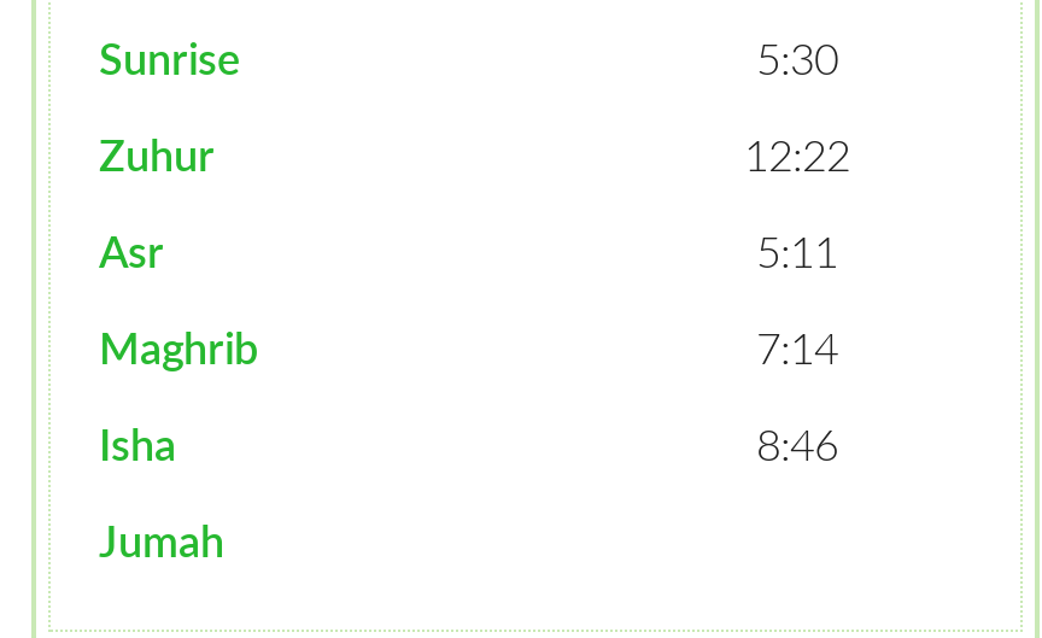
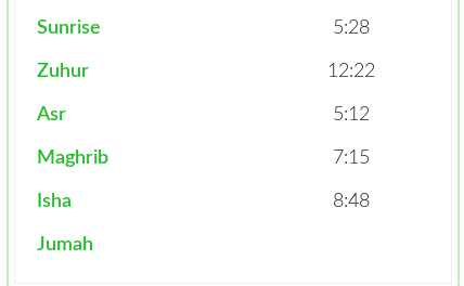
- 5:30
+ 5:28

- 5:11
+ 5:12

- 7:14
+ 7:15

- 8:46
+ 8:48
